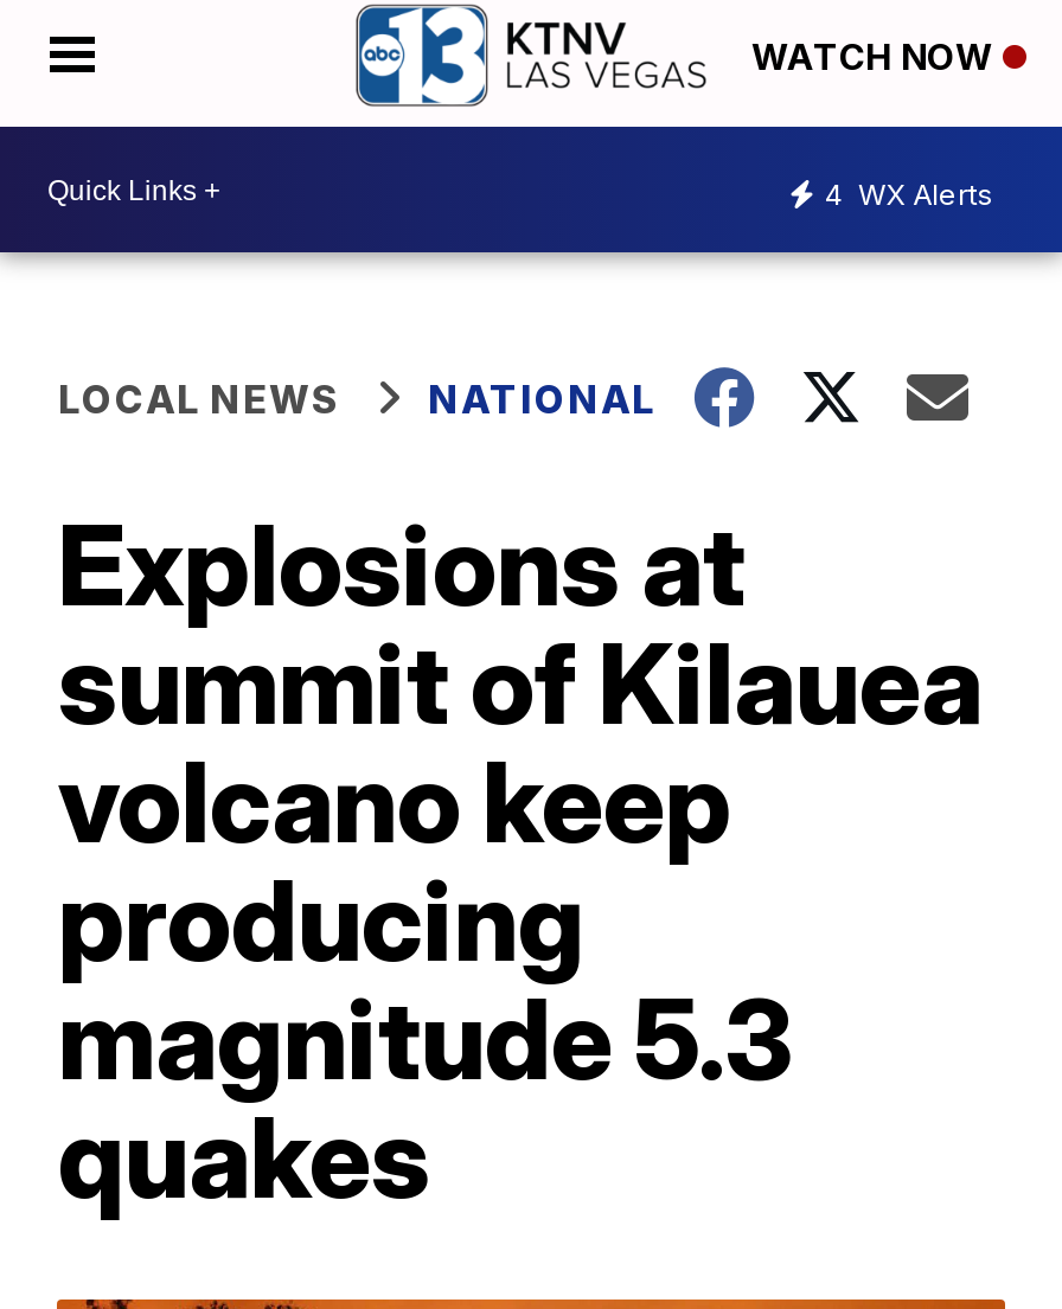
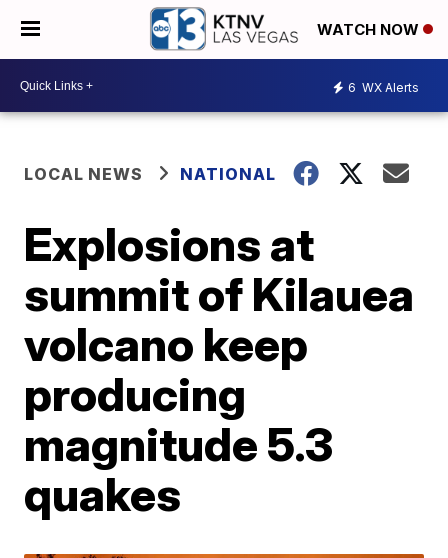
- 4 WX Alerts
+ 6 WX Alerts
